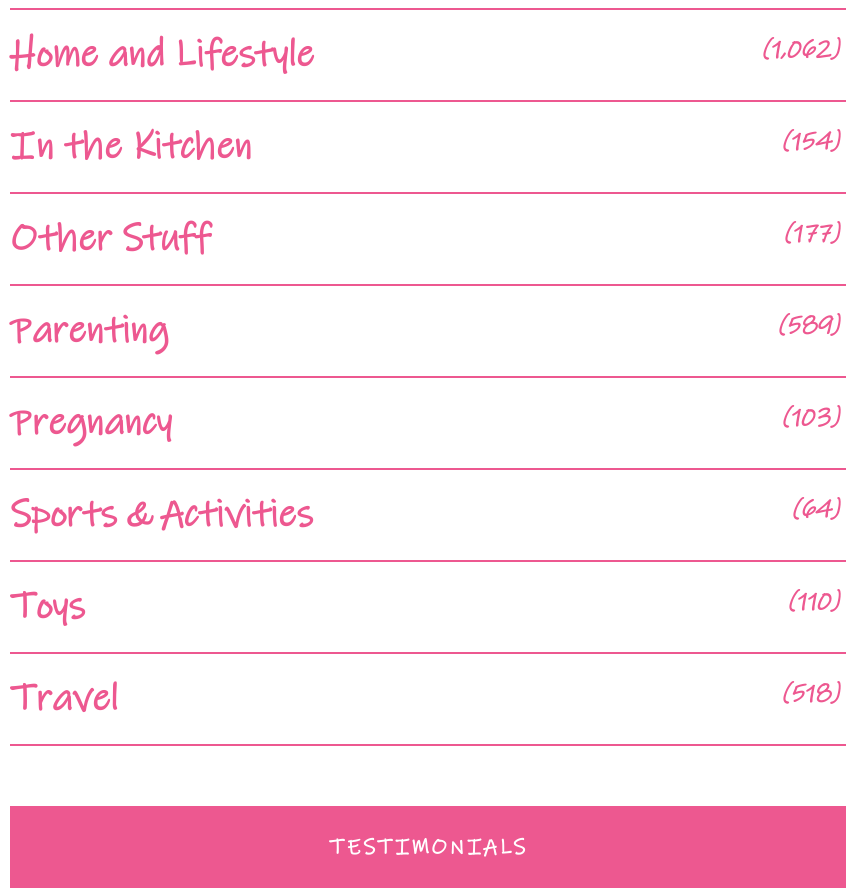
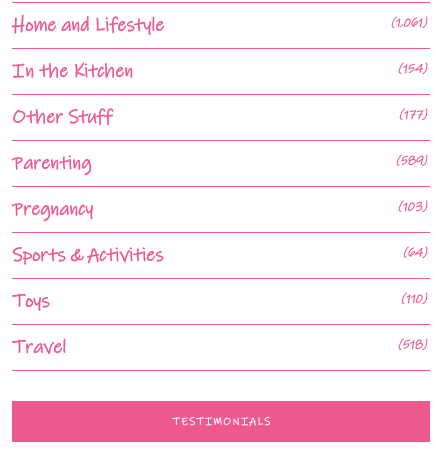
- (1,062)
+ (1,061)
